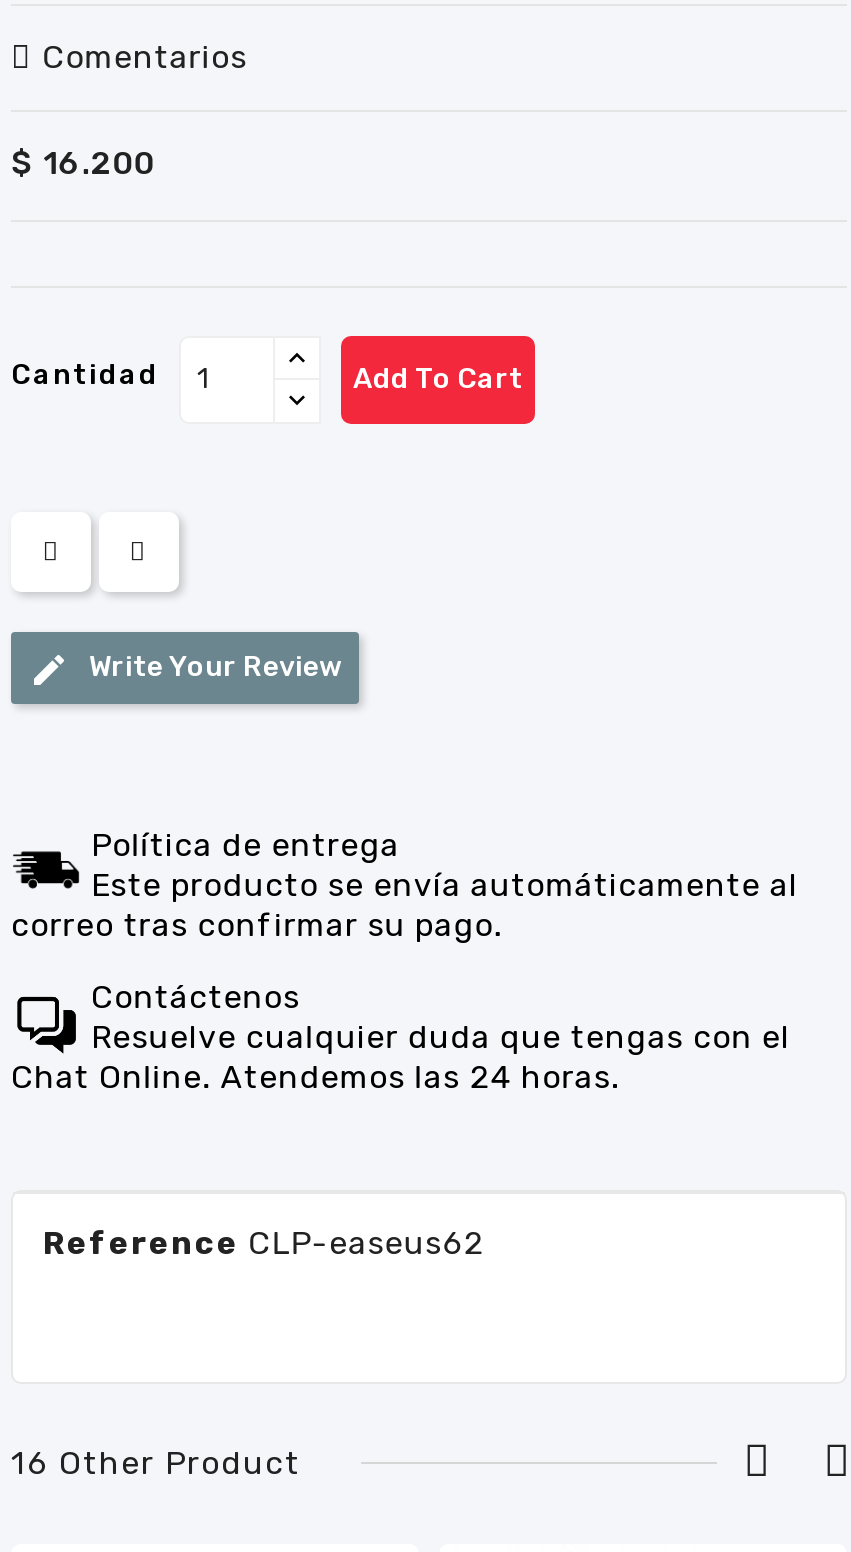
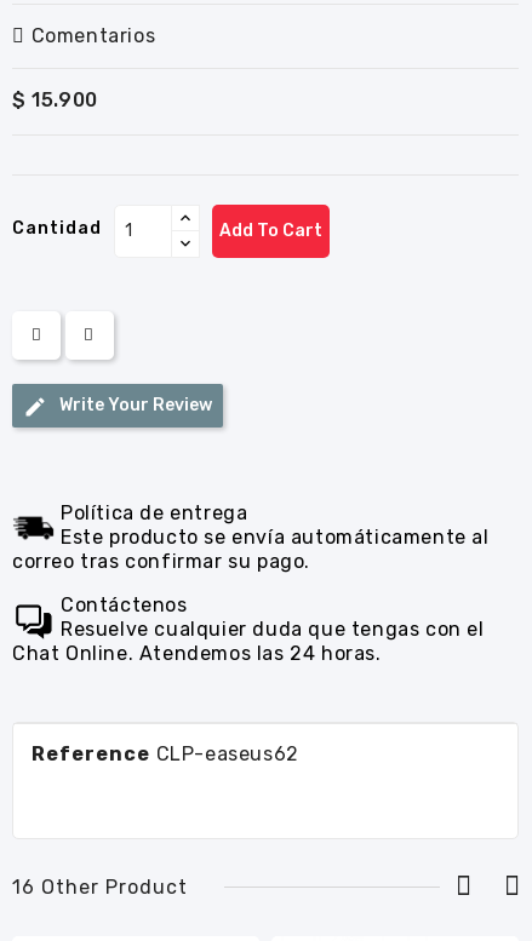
- $ 16.200
+ $ 15.900
